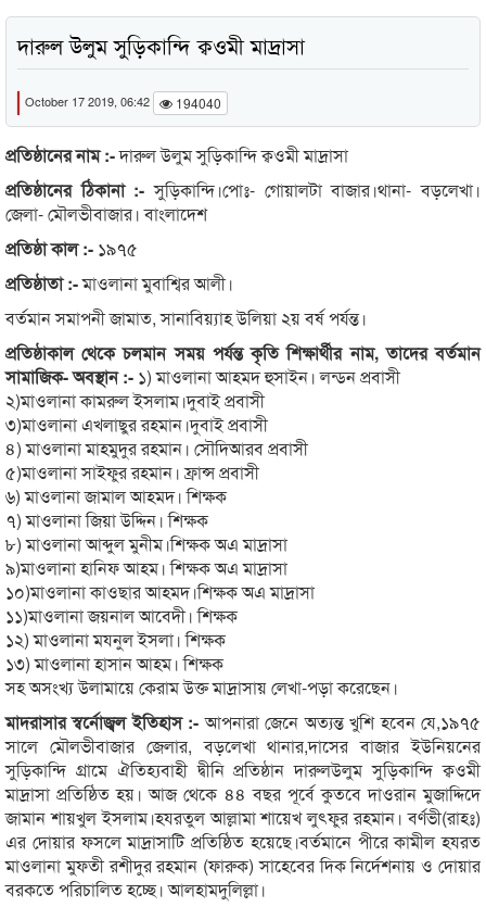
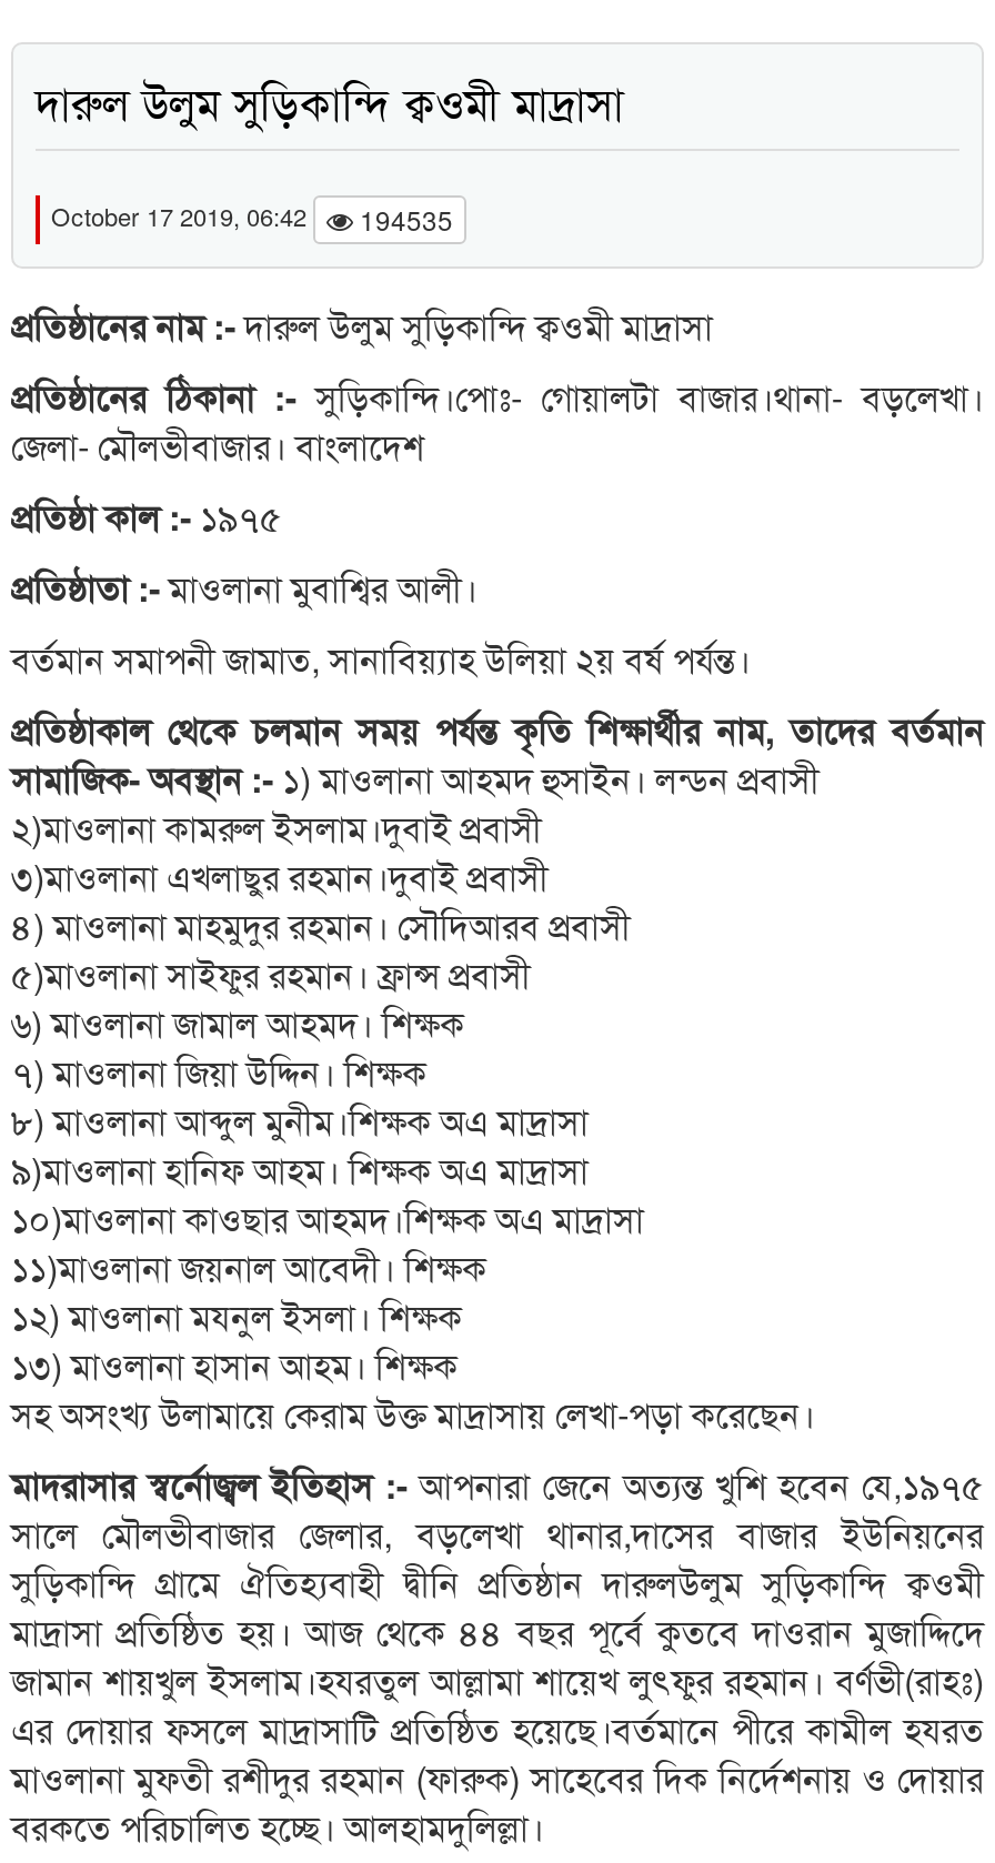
- October 17 2019, 06:42 194040
+ October 17 2019, 06:42 194535
